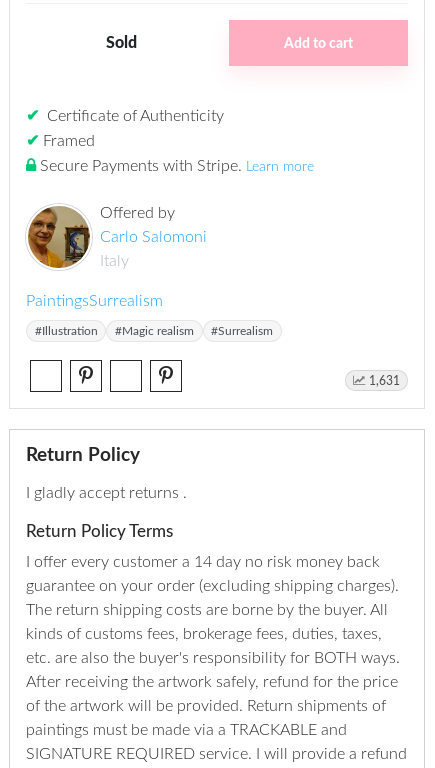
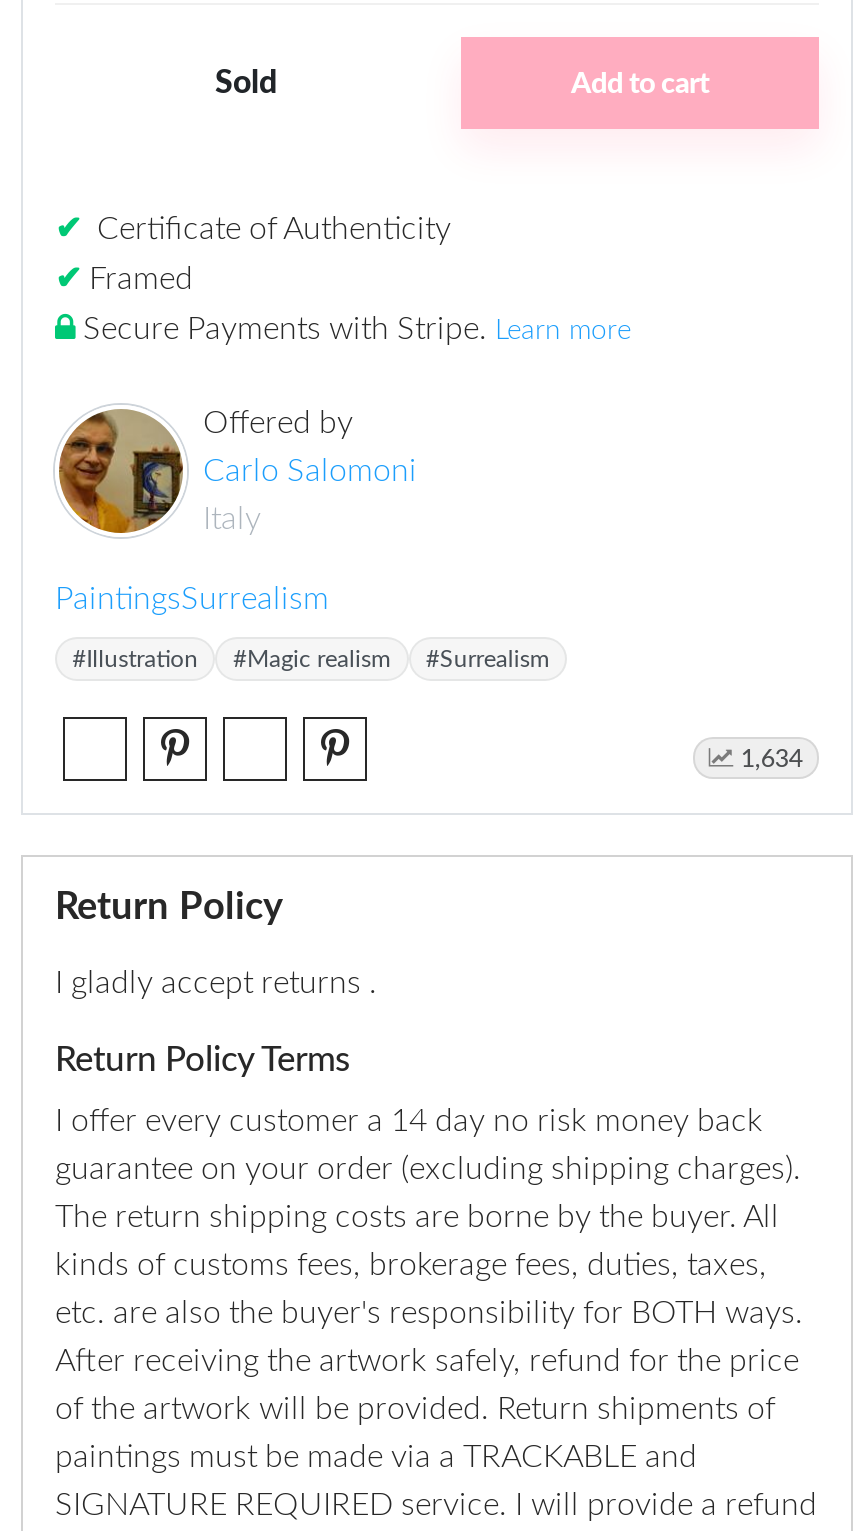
- 1,631
+ 1,634
